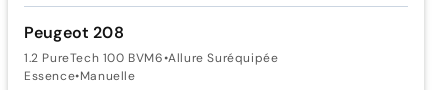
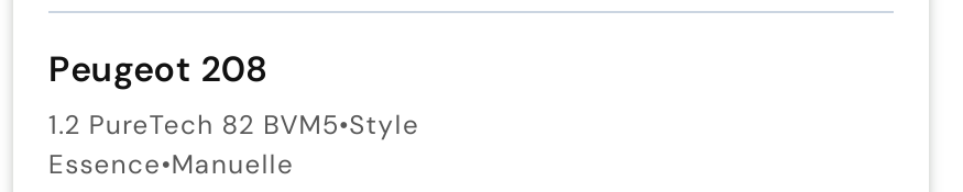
- 1.2 PureTech 100 BVM6•Allure Suréquipée
+ 1.2 PureTech 82 BVM5•Style
